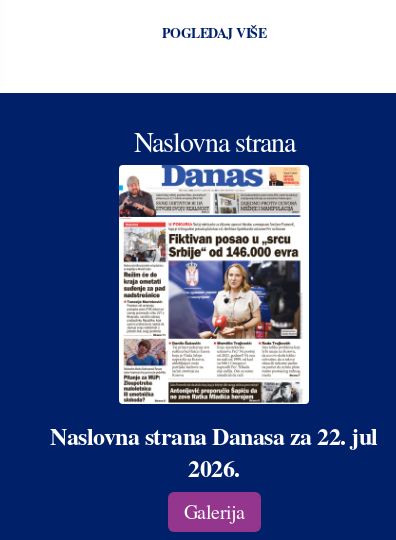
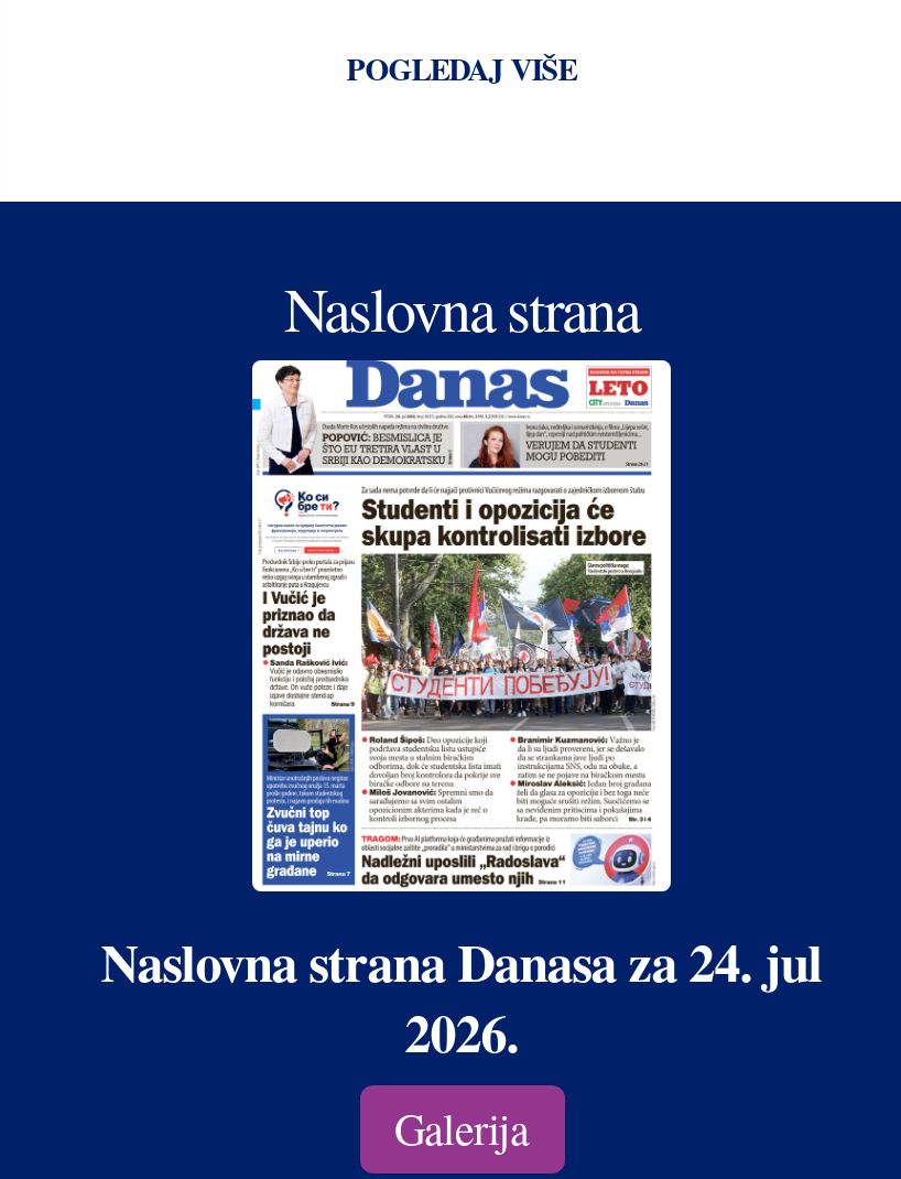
- [image]
- Naslovna strana Danasa za 22. jul
+ [image]
+ Naslovna strana Danasa za 24. jul
